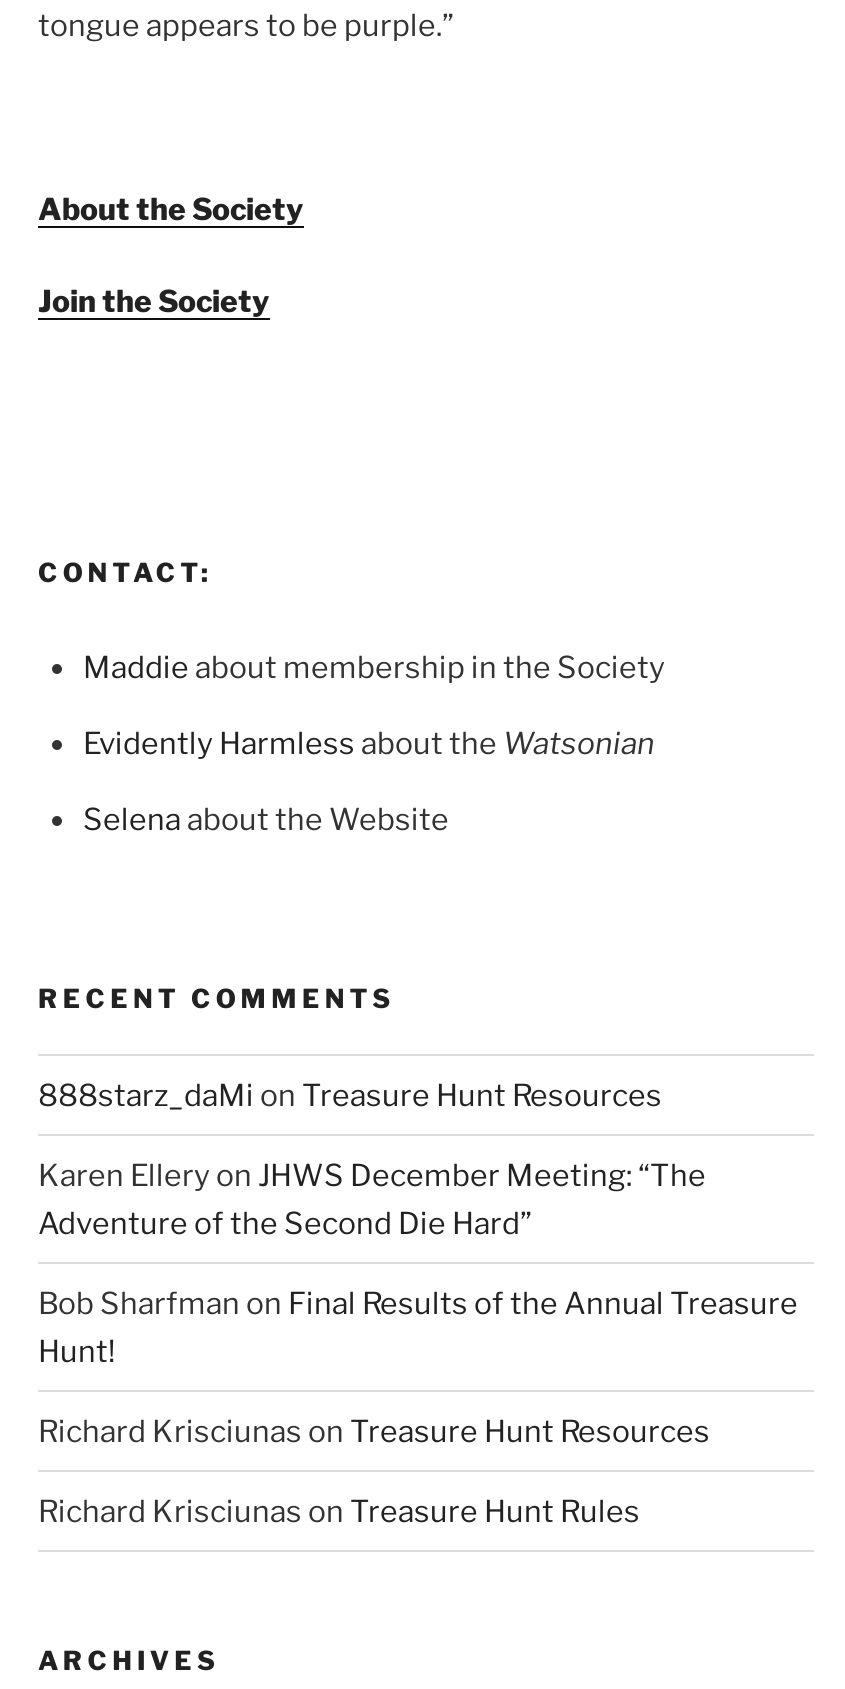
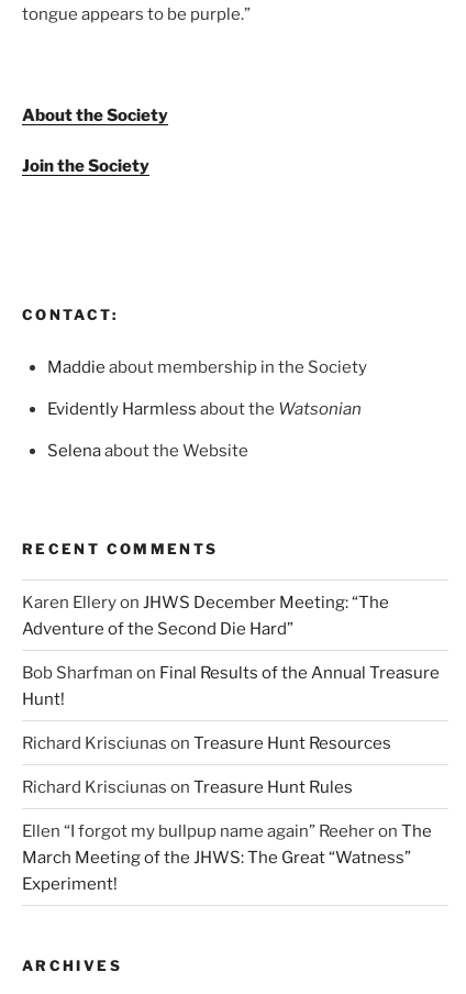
- 888starz_daMi on Treasure Hunt Resources

moved up: Karen Ellery on JHWS December Meeting: “The | Adventure of the Second Die Hard” | Bob Sharfman on Final Results of the Annual Treasure | Hunt! | Richard Krisciunas on Treasure Hunt Resources | Richard Krisciunas on Treasure Hunt Rules

+ Ellen “I forgot my bullpup name again” Reeher on The
+ March Meeting of the JHWS: The Great “Watness”
+ Experiment!
